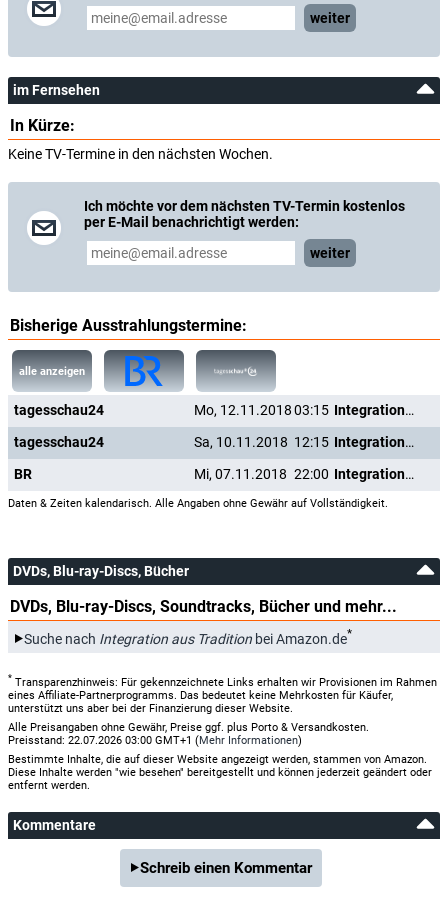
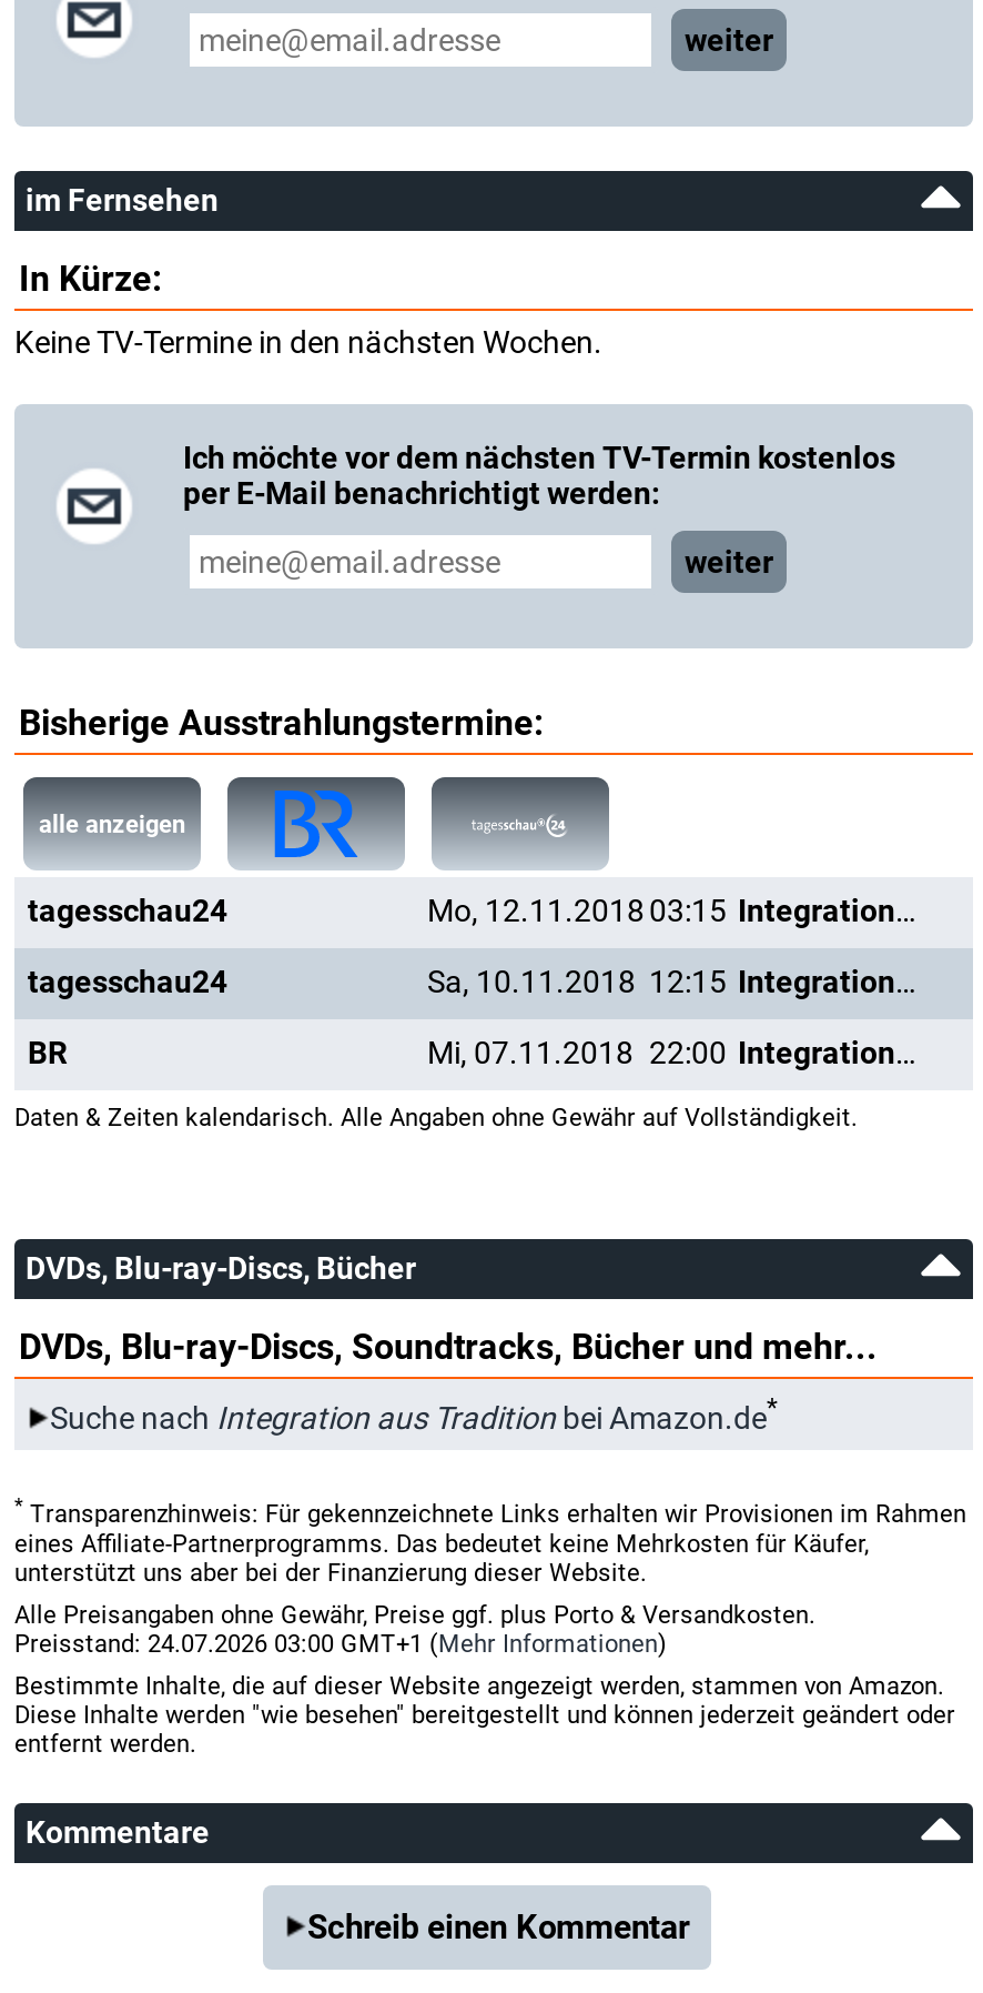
- Preisstand: 22.07.2026 03:00 GMT+1 (Mehr Informationen)
+ Preisstand: 24.07.2026 03:00 GMT+1 (Mehr Informationen)
